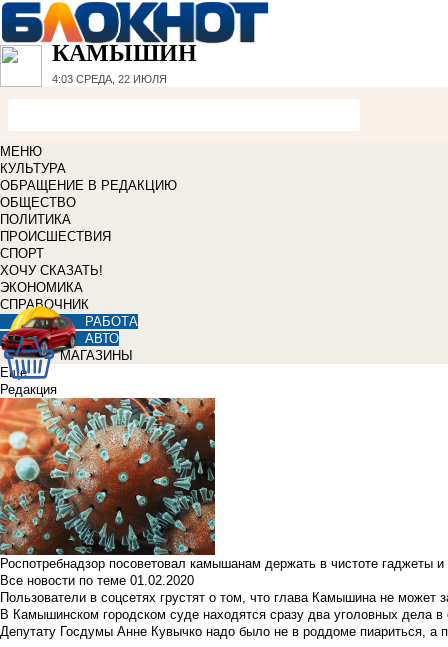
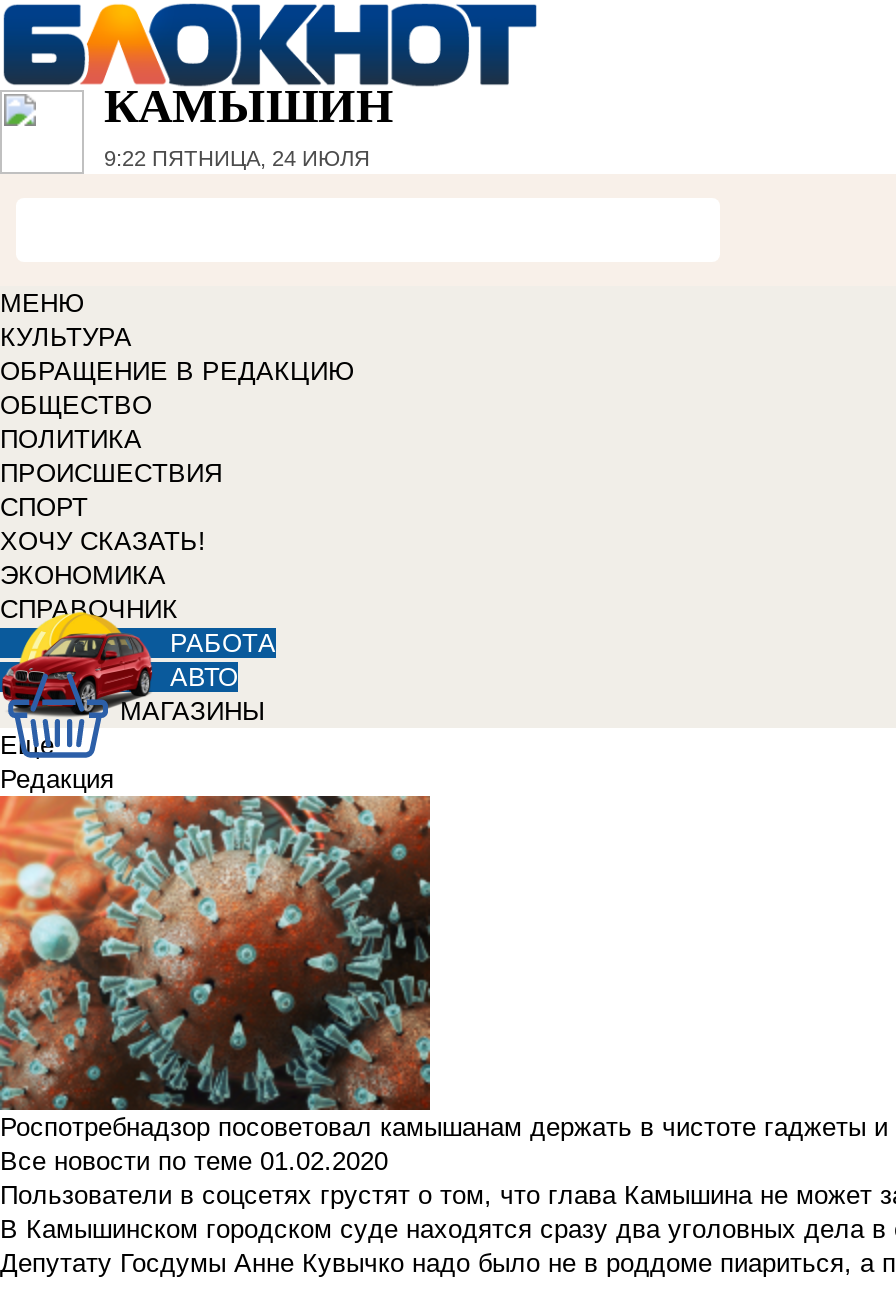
- 4:03 СРЕДА, 22 ИЮЛЯ
+ 9:22 ПЯТНИЦА, 24 ИЮЛЯ
